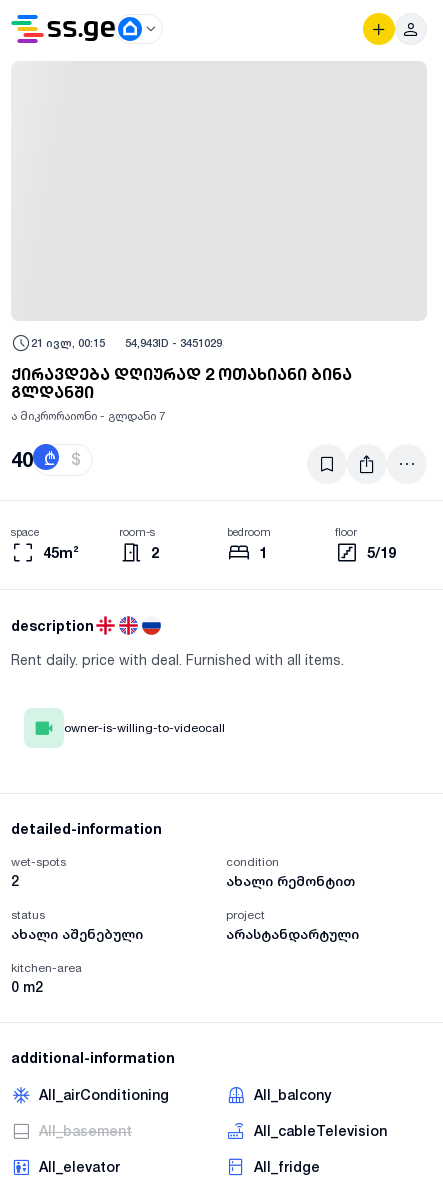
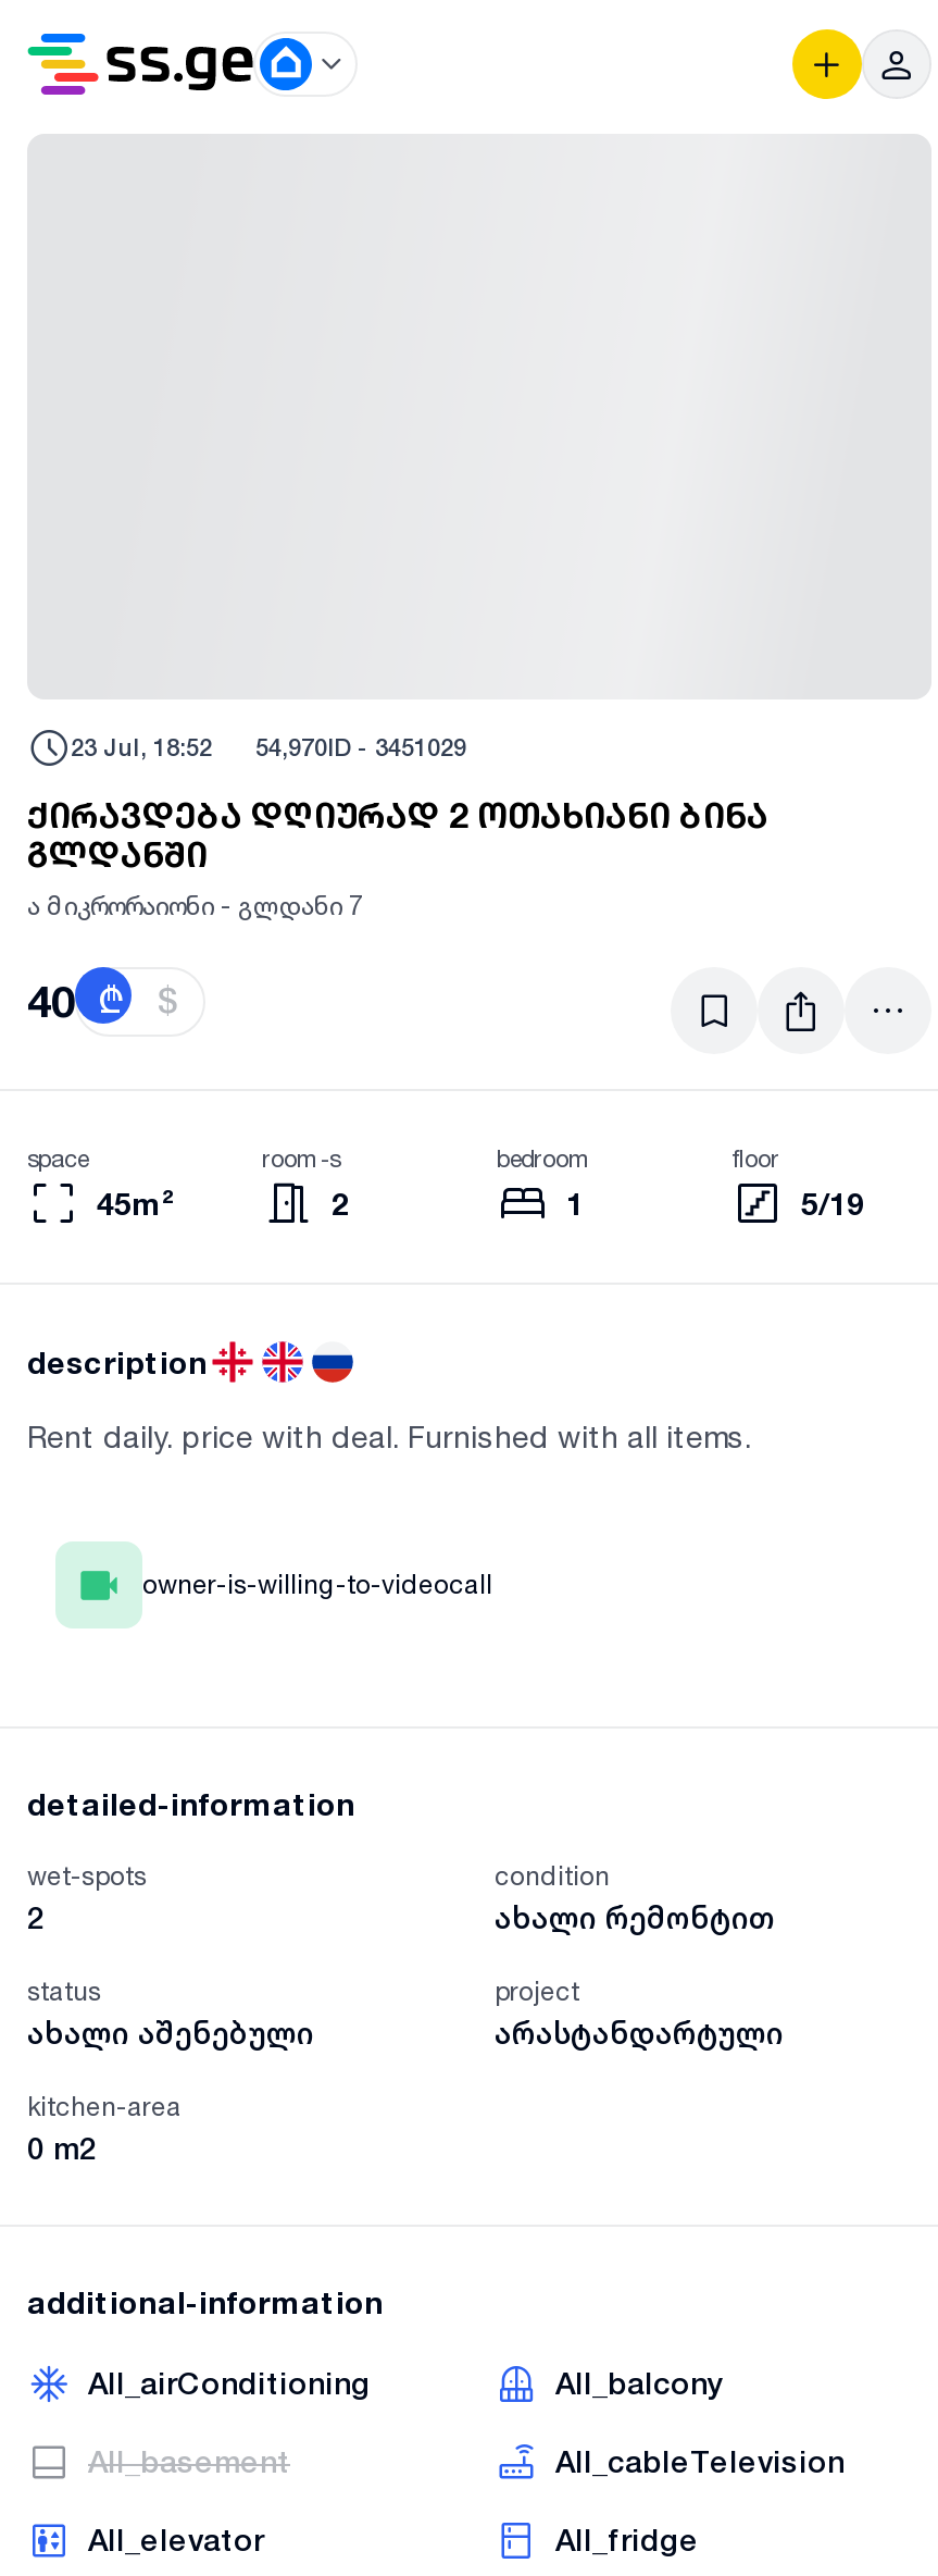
- 21 ივლ, 00:15
- 54,943ID - 3451029
+ 23 Jul, 18:52
+ 54,970ID - 3451029
